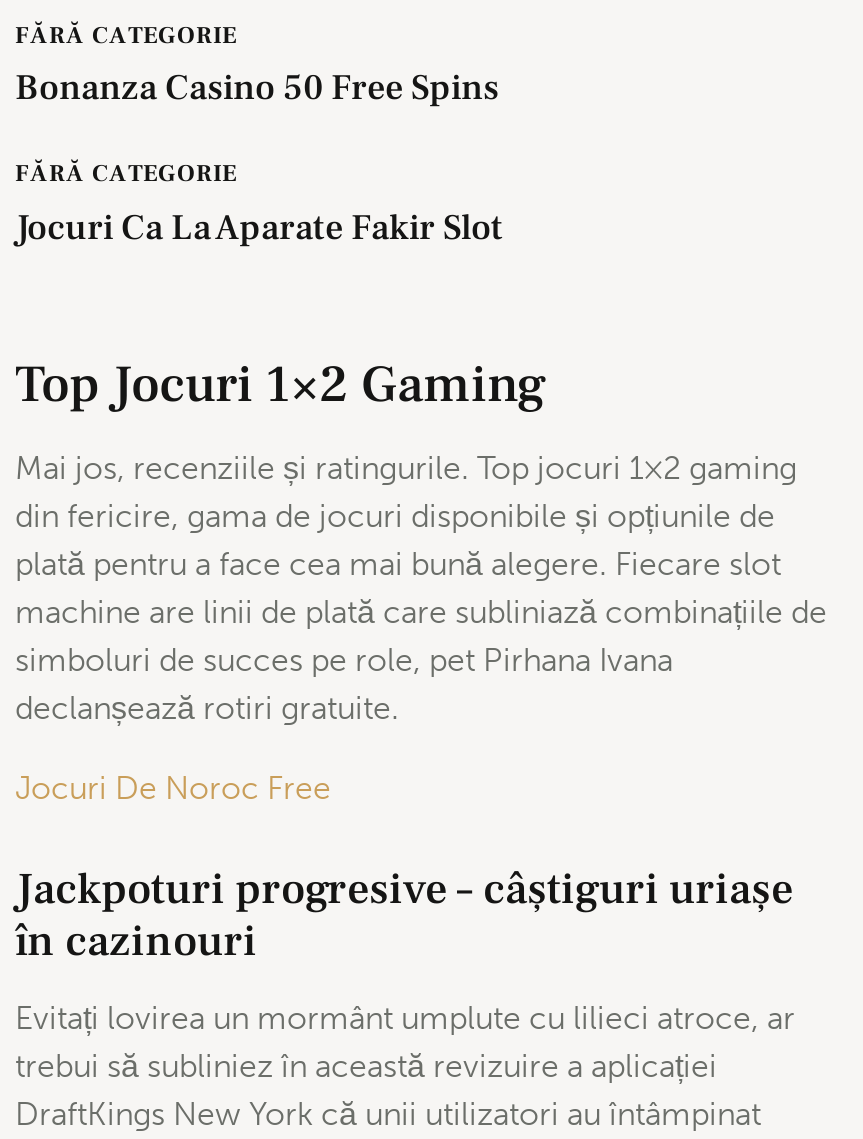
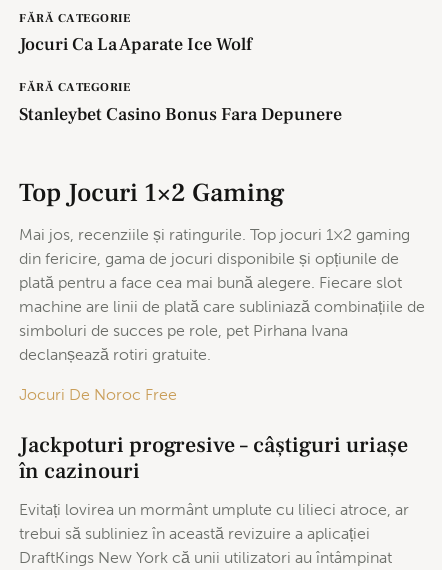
- Bonanza Casino 50 Free Spins
+ Jocuri Ca La Aparate Ice Wolf

- Jocuri Ca La Aparate Fakir Slot
+ Stanleybet Casino Bonus Fara Depunere
